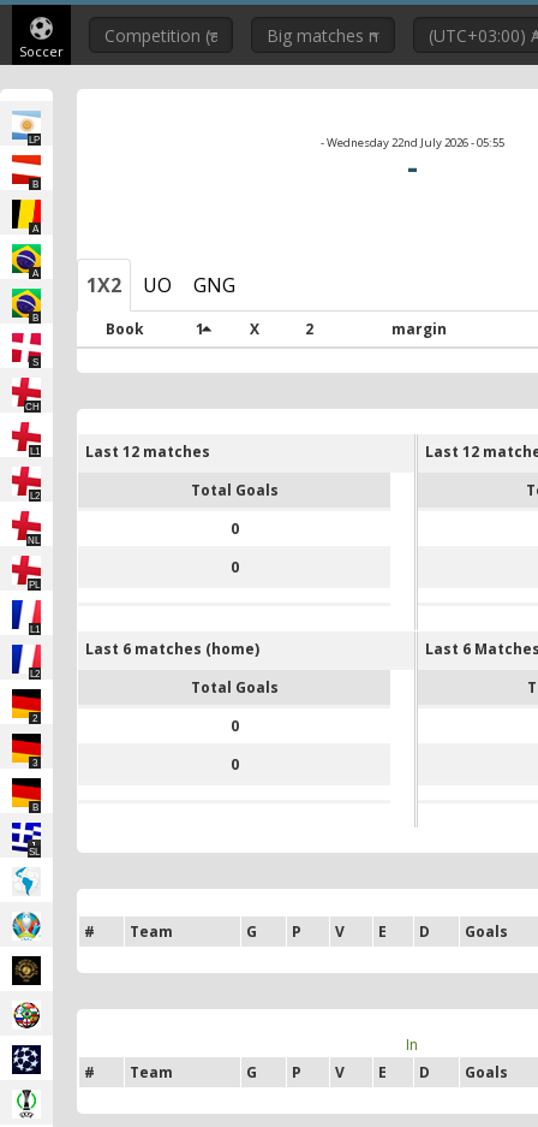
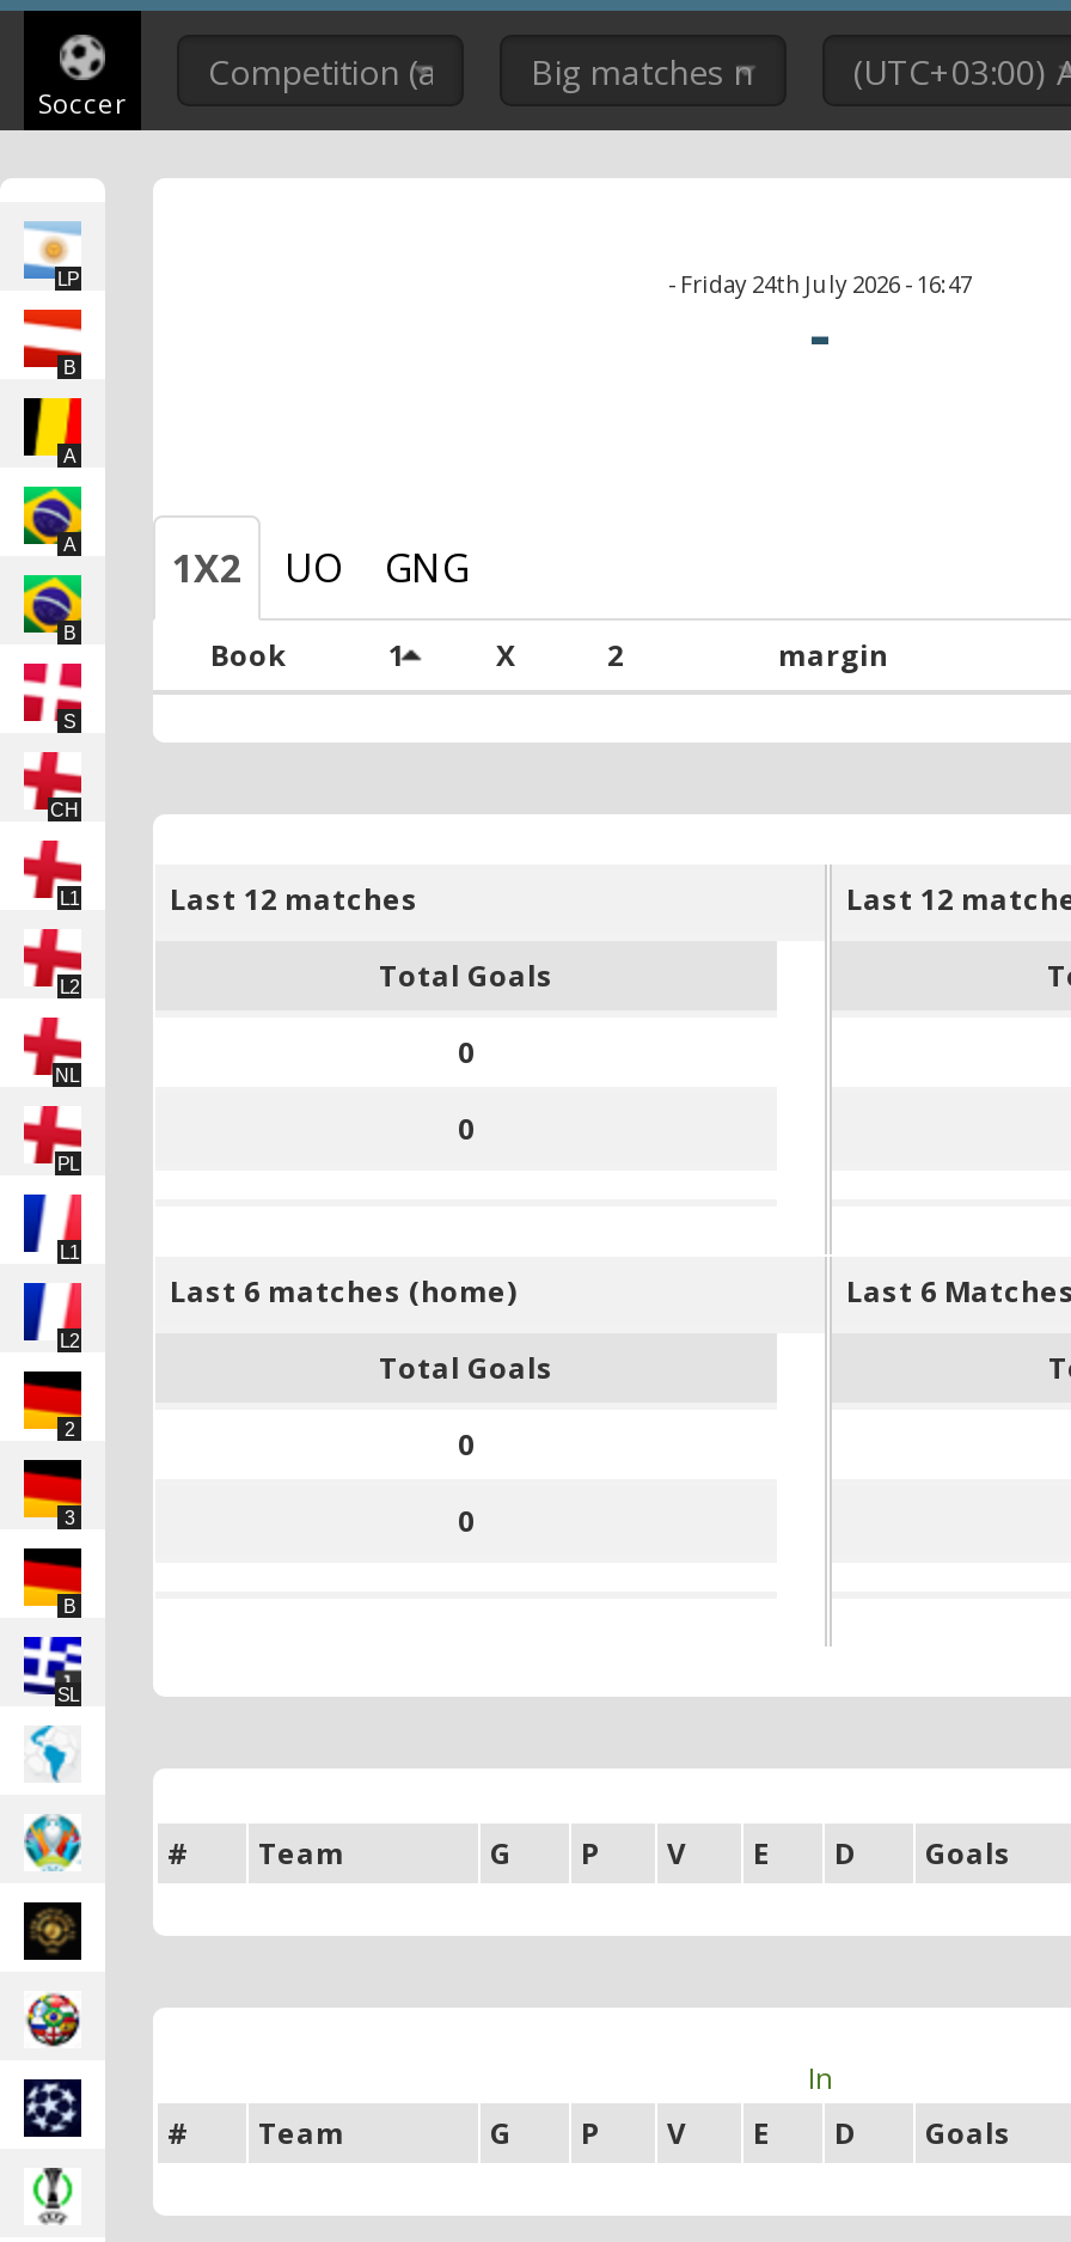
- - Wednesday 22nd July 2026 - 05:55
+ - Friday 24th July 2026 - 16:47
